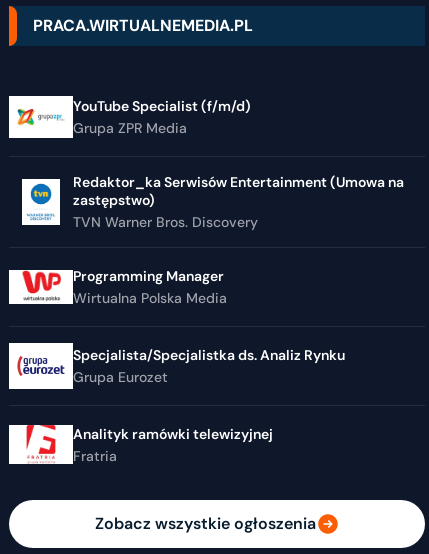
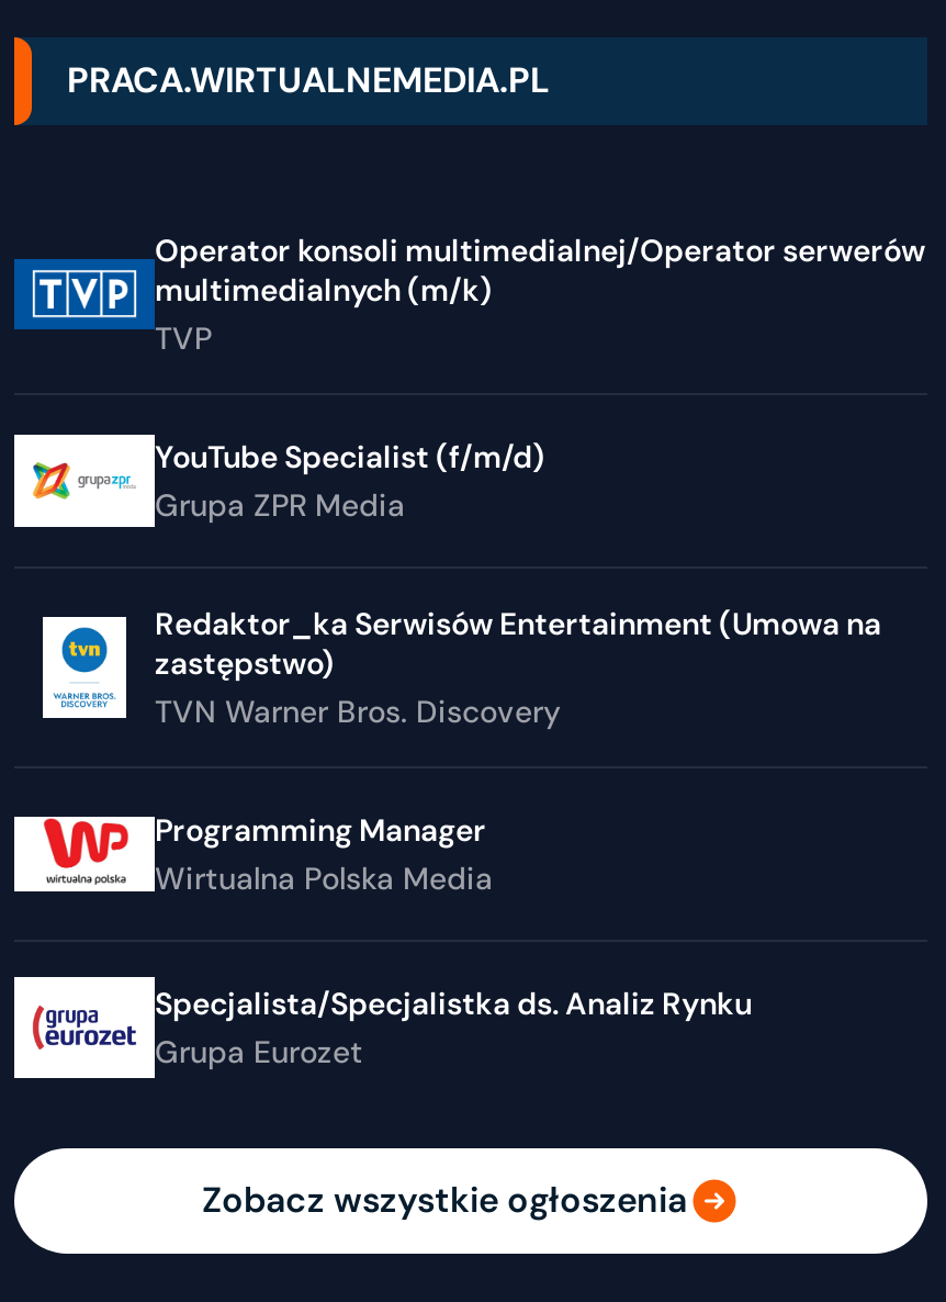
+ [image]
+ Operator konsoli multimedialnej/Operator serwerów
+ multimedialnych (m/k)
+ TVP

moved down: YouTube Specialist (f/m/d) | Grupa ZPR Media | Redaktor_ka Serwisów Entertainment (Umowa na | ... | Specjalista/Specjalistka ds. Analiz Rynku | Grupa Eurozet

- [image]
- Analityk ramówki telewizyjnej
- Fratria
